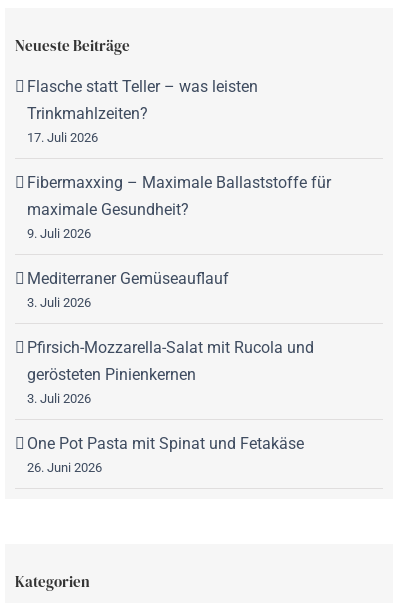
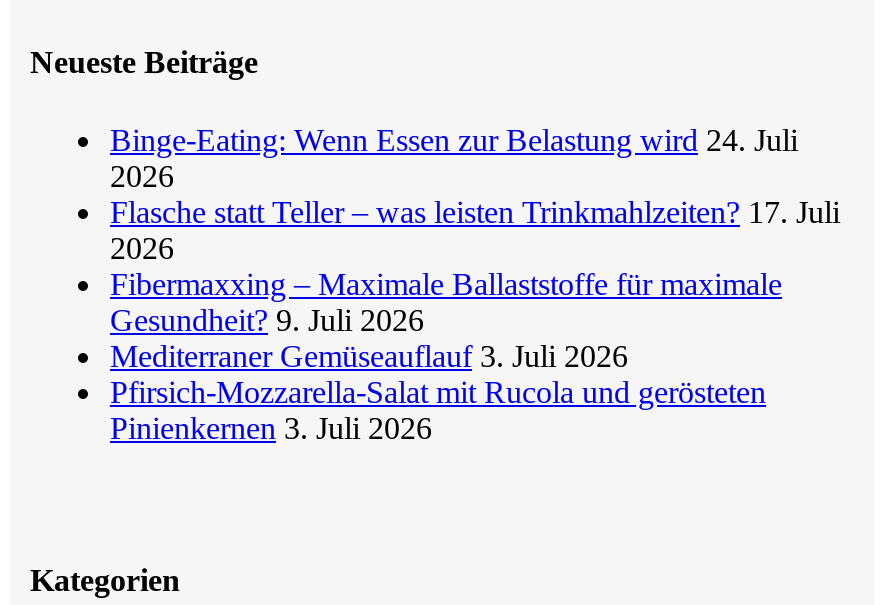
- Flasche statt Teller – was leisten
- Trinkmahlzeiten?
- 17. Juli 2026
- Fibermaxxing – Maximale Ballaststoffe für
- maximale Gesundheit?
- 9. Juli 2026
- Mediterraner Gemüseauflauf
- 3. Juli 2026
- Pfirsich-Mozzarella-Salat mit Rucola und
- gerösteten Pinienkernen
- 3. Juli 2026
- One Pot Pasta mit Spinat und Fetakäse
- 26. Juni 2026
+ Binge-Eating: Wenn Essen zur Belastung wird 24. Juli
+ 2026
+ Flasche statt Teller – was leisten Trinkmahlzeiten? 17. Juli
+ 2026
+ Fibermaxxing – Maximale Ballaststoffe für maximale
+ Gesundheit? 9. Juli 2026
+ Mediterraner Gemüseauflauf 3. Juli 2026
+ Pfirsich-Mozzarella-Salat mit Rucola und gerösteten
+ Pinienkernen 3. Juli 2026
